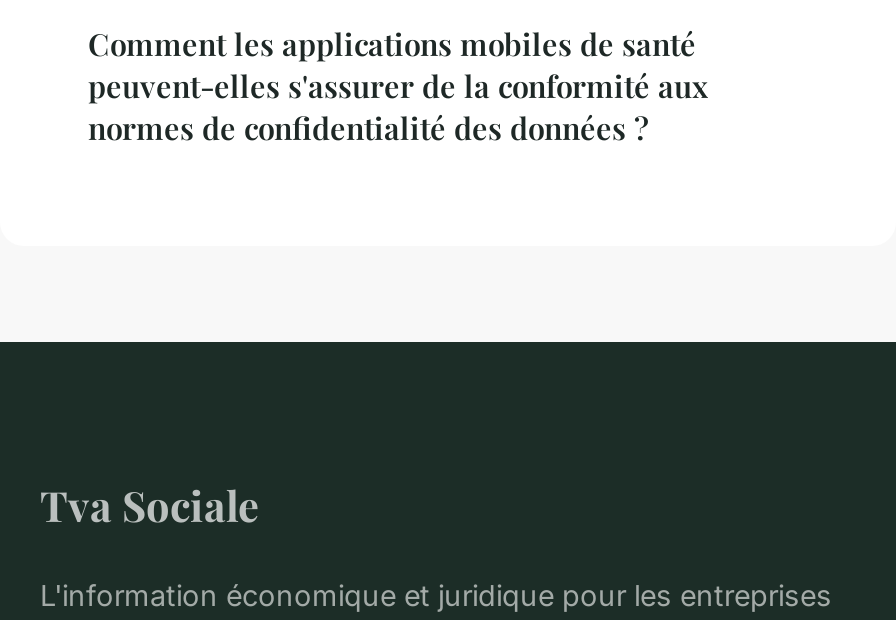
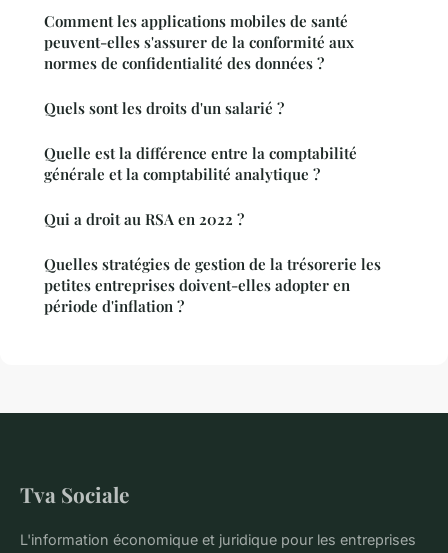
+ Quels sont les droits d'un salarié ?
+ Quelle est la différence entre la comptabilité
+ générale et la comptabilité analytique ?
+ Qui a droit au RSA en 2022 ?
+ Quelles stratégies de gestion de la trésorerie les
+ petites entreprises doivent-elles adopter en
+ période d'inflation ?
